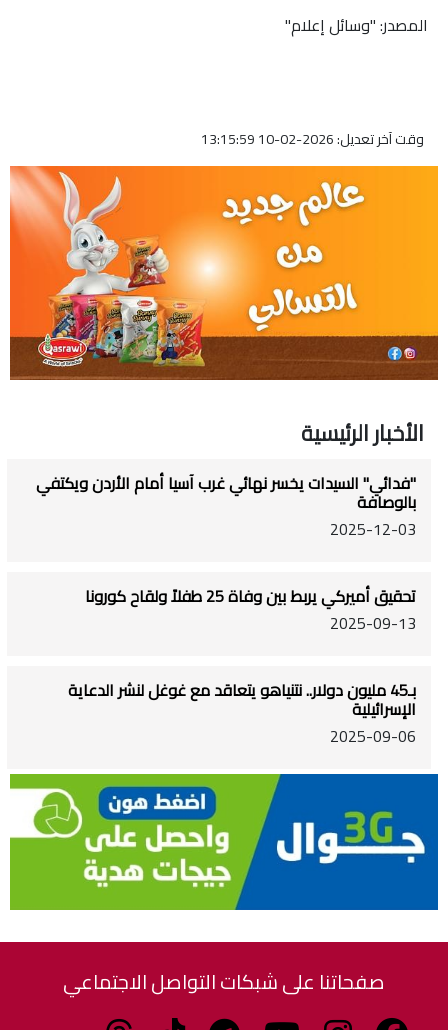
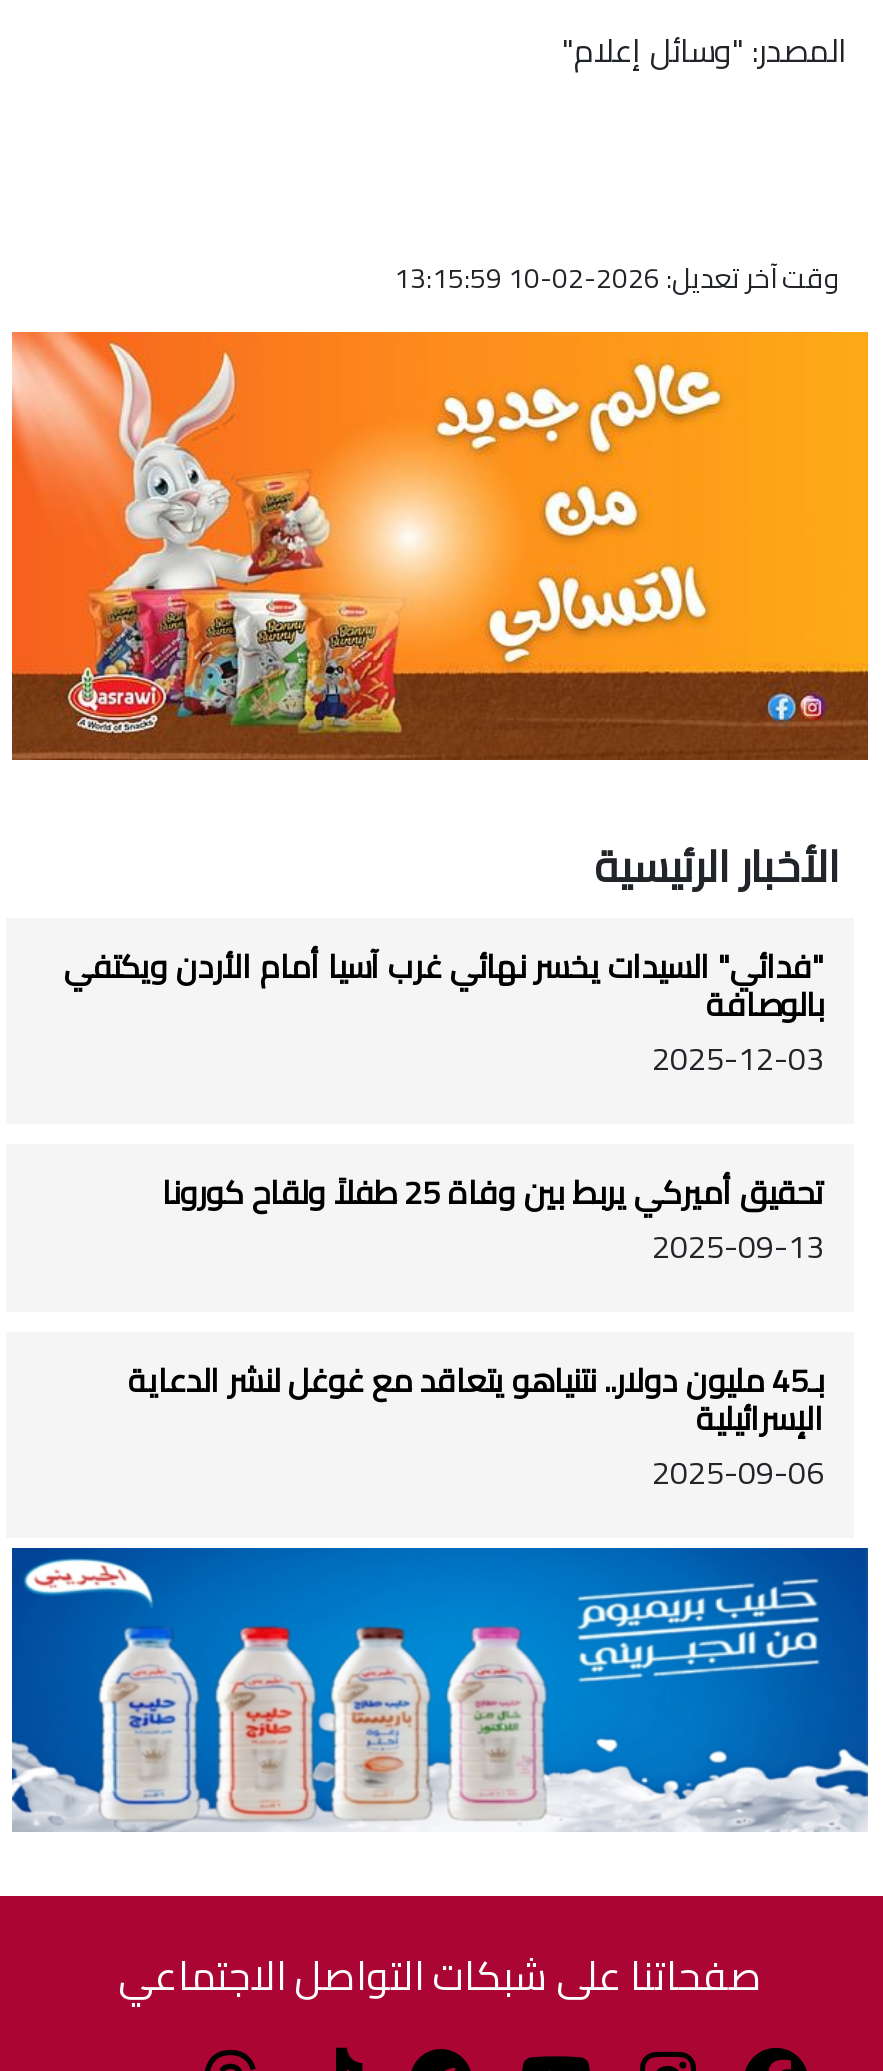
- [image]
+ [image]
